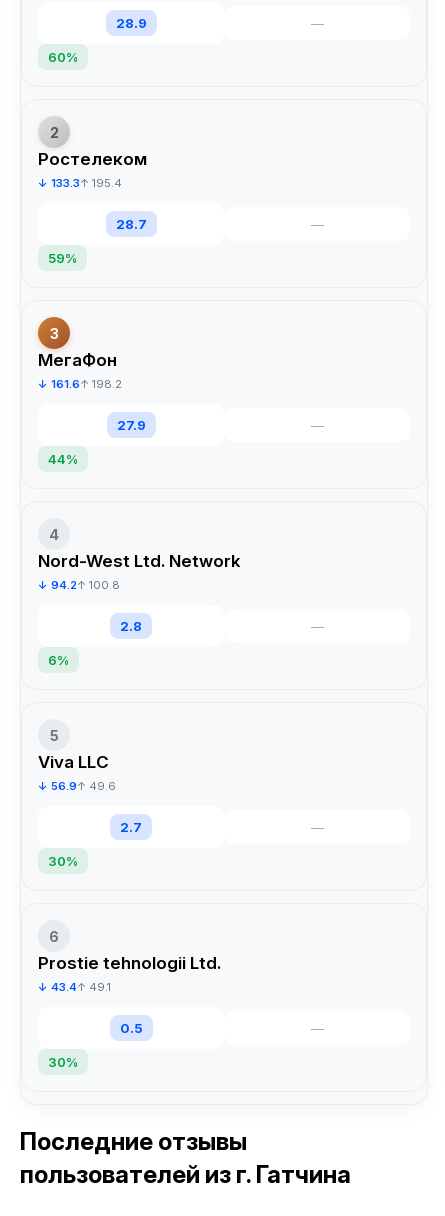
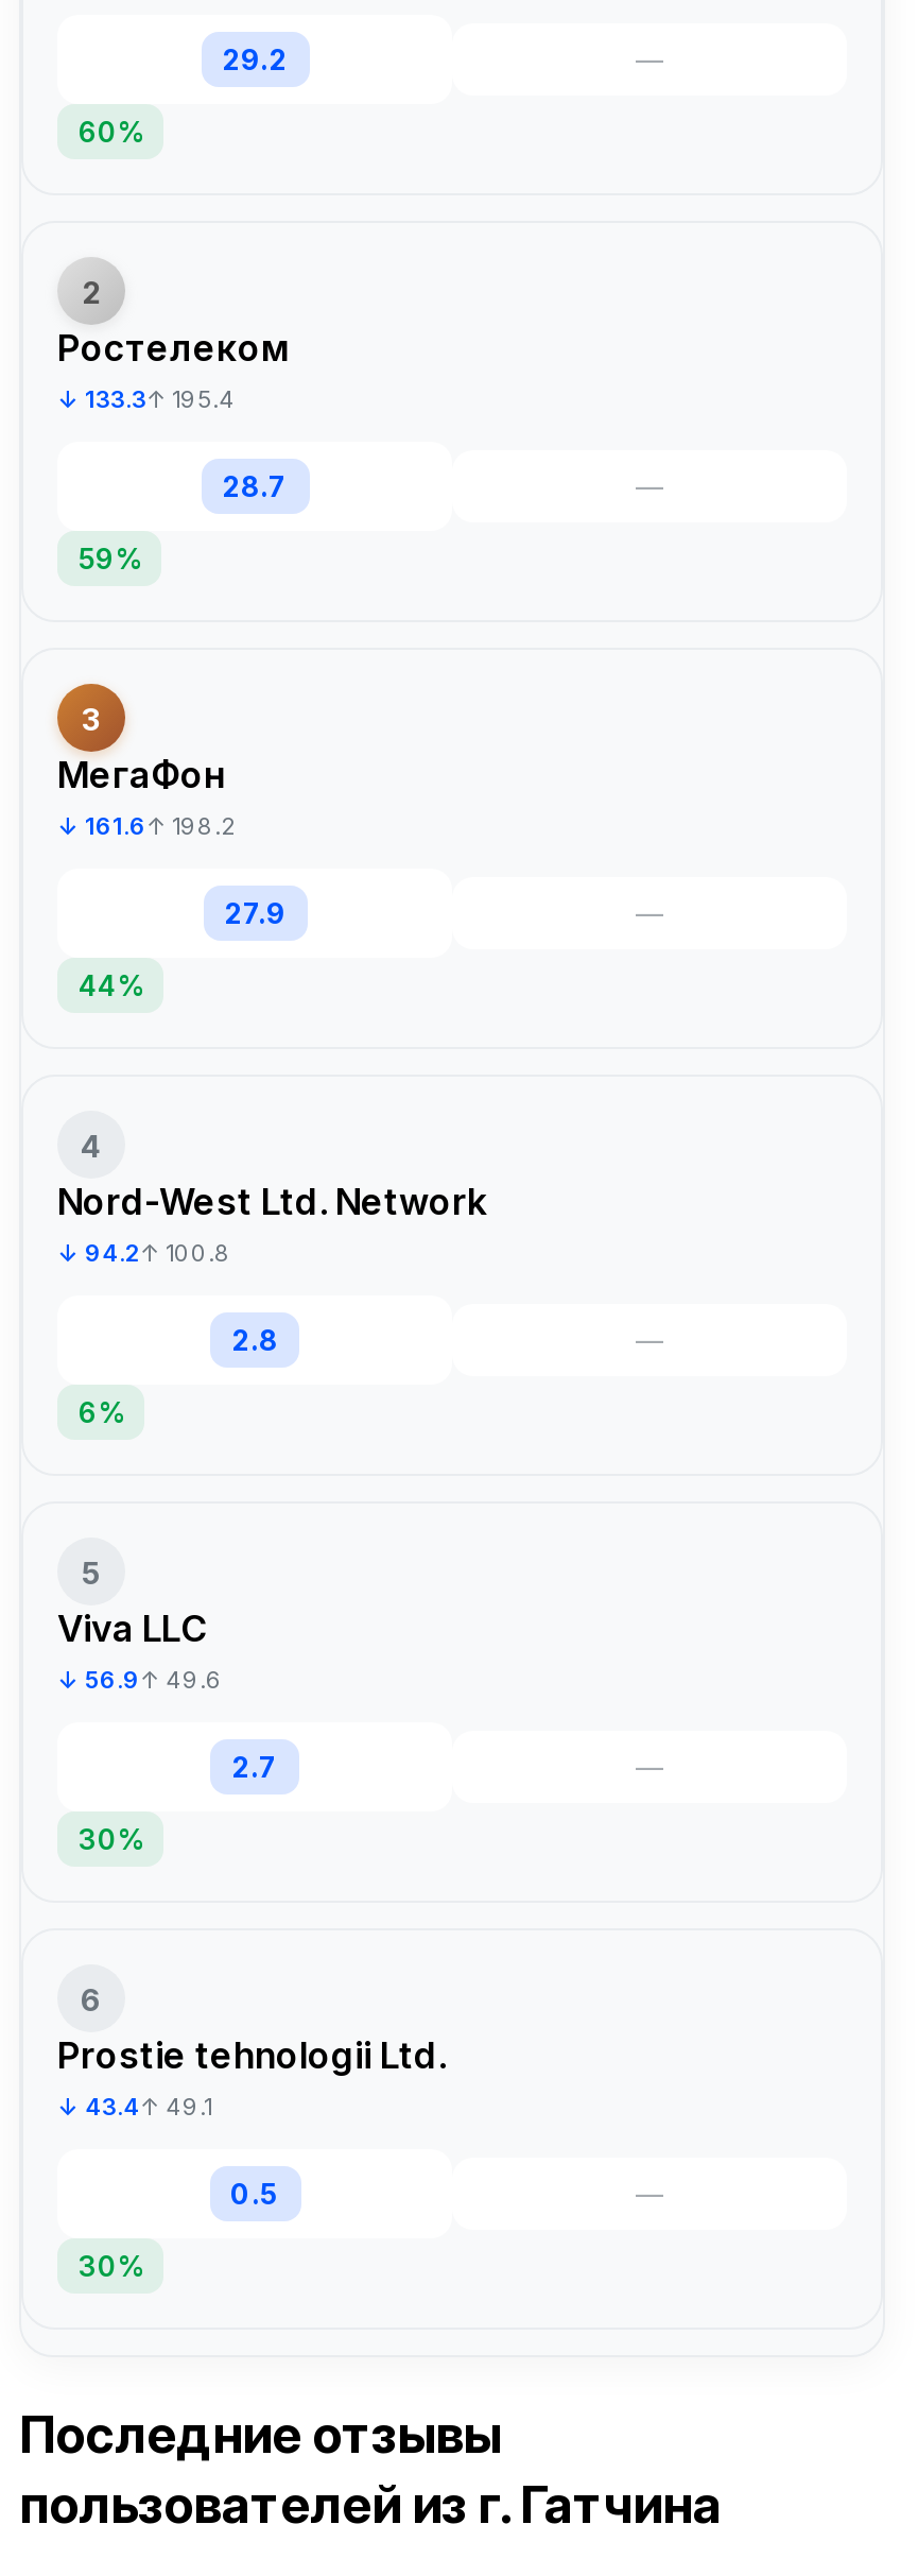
- 28.9
+ 29.2
